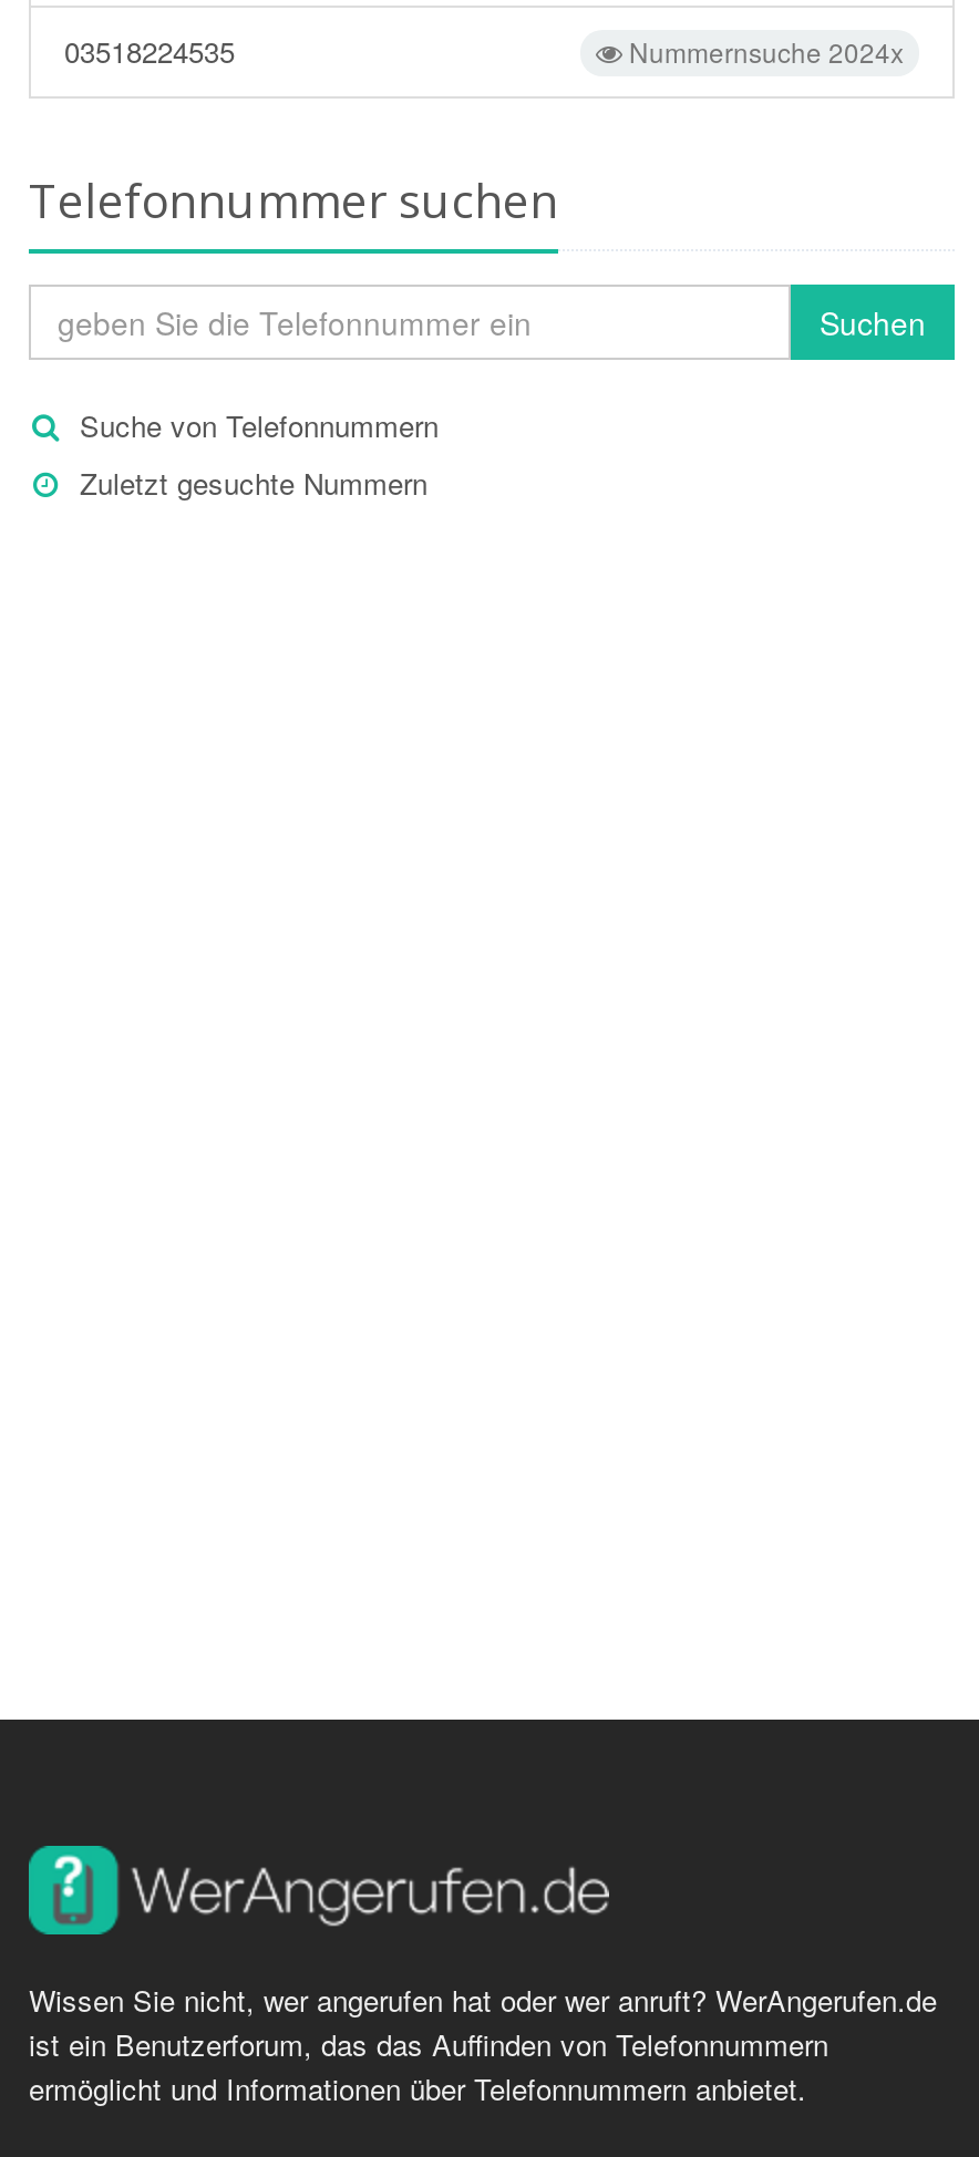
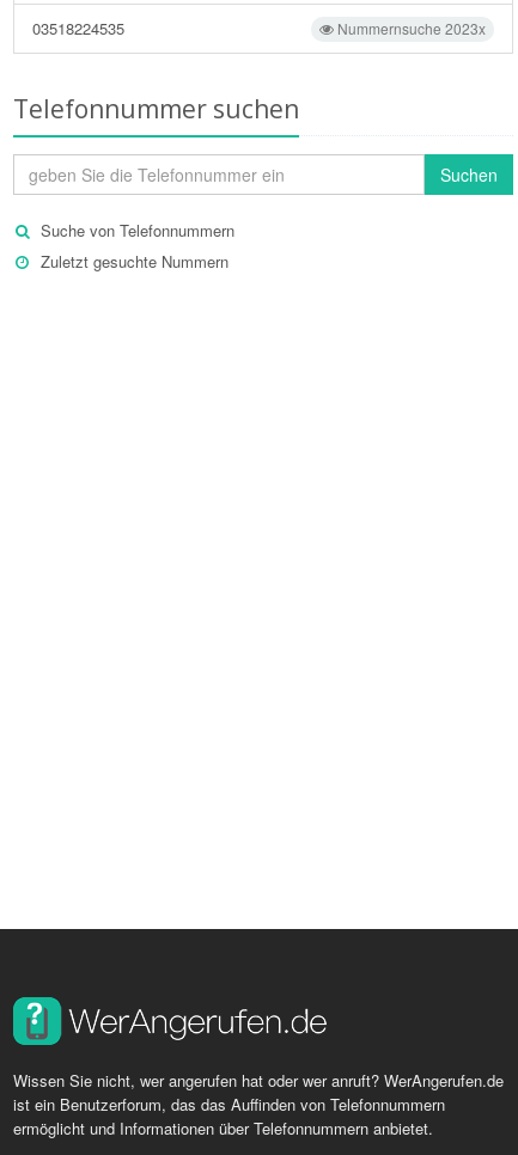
- Nummernsuche 2024x
+ Nummernsuche 2023x
